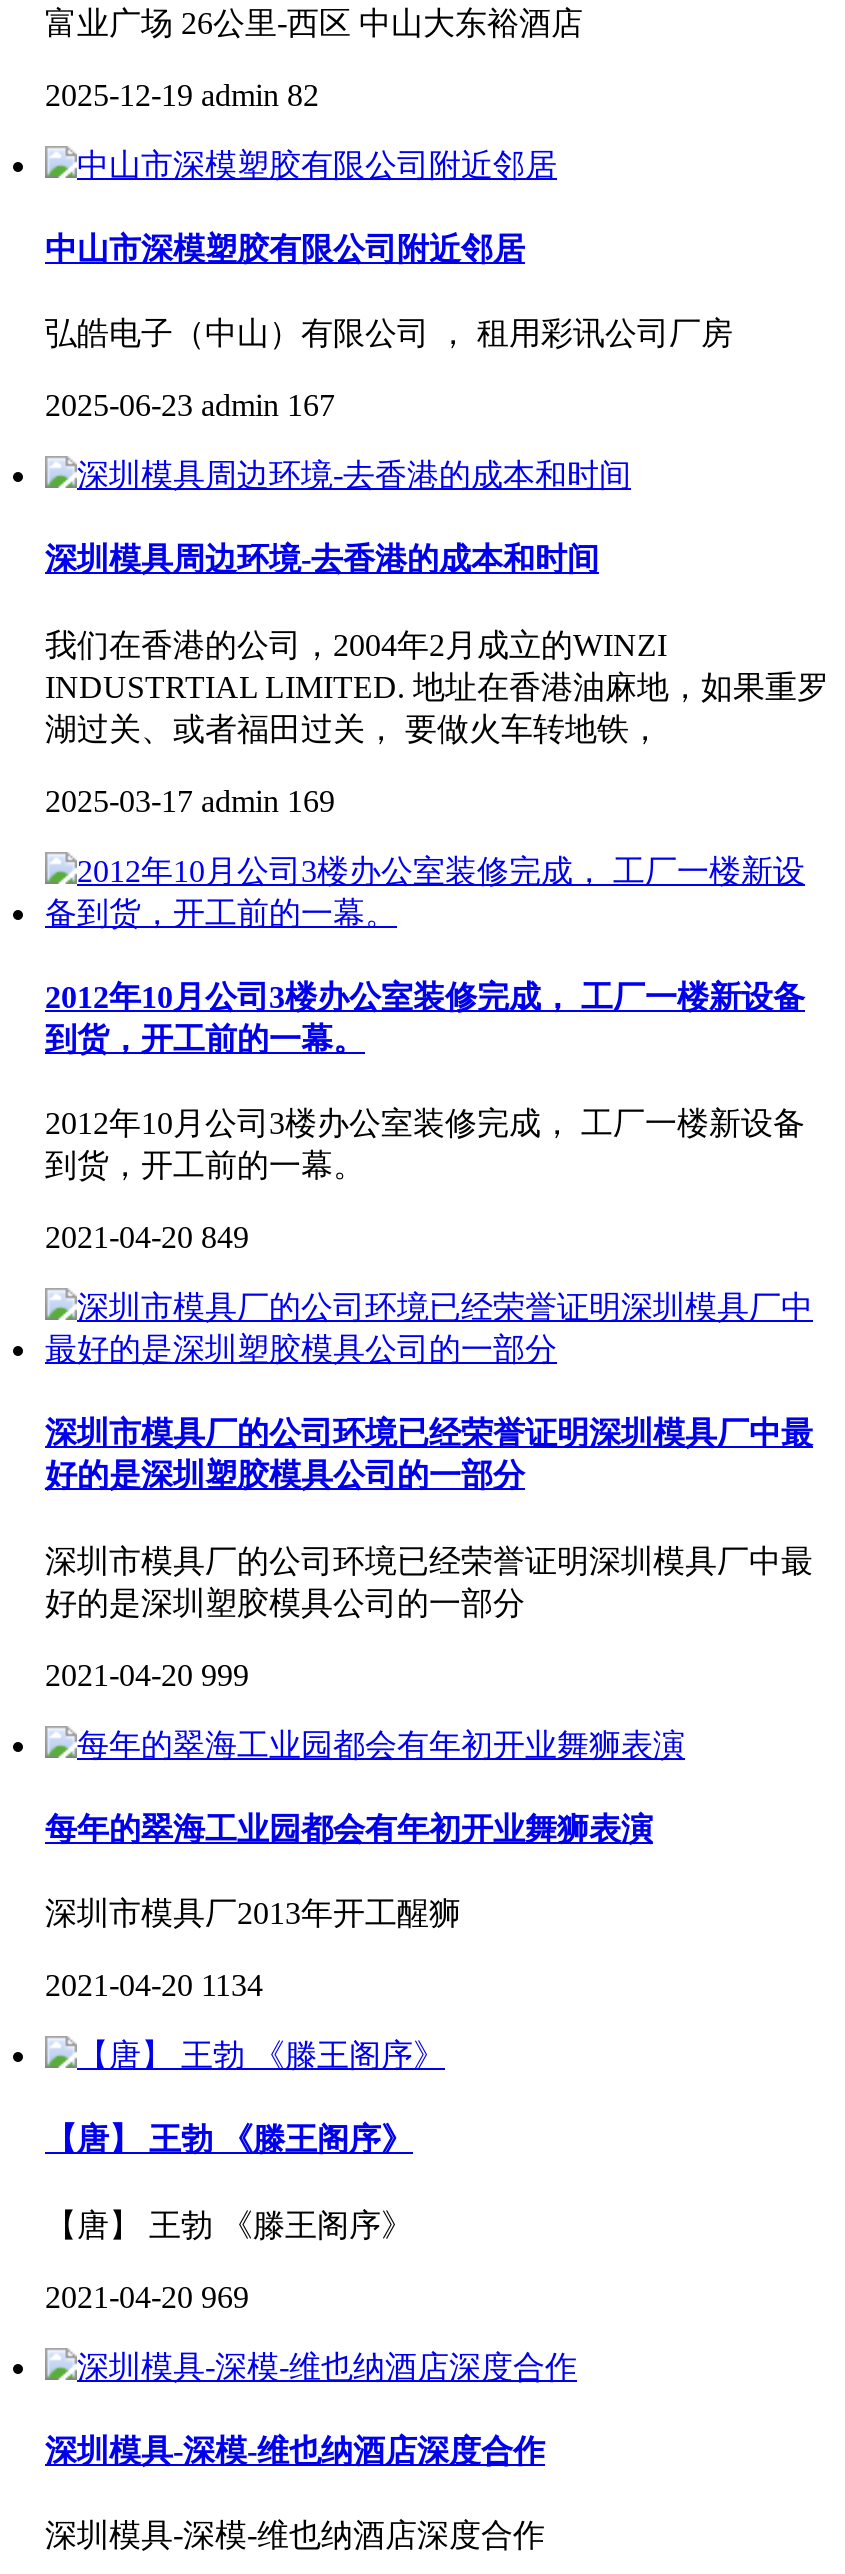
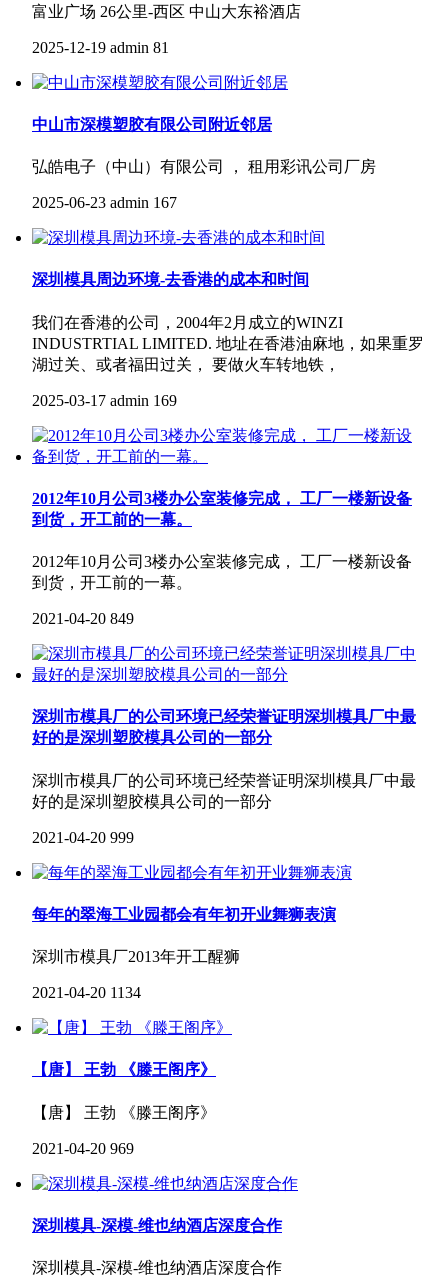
- 2025-12-19 admin 82
+ 2025-12-19 admin 81
